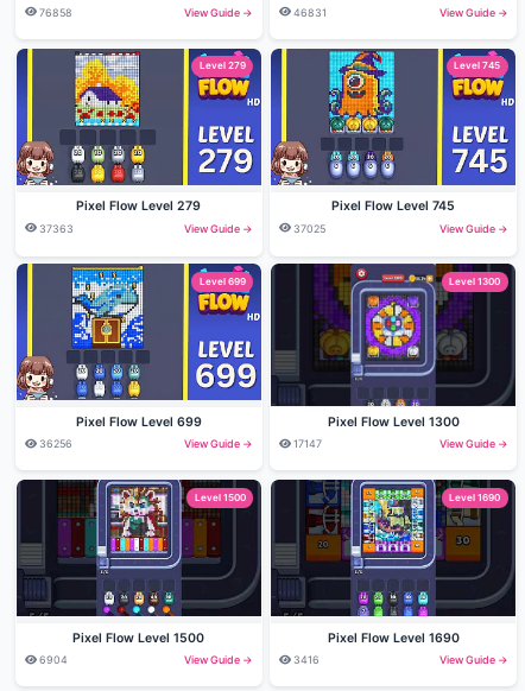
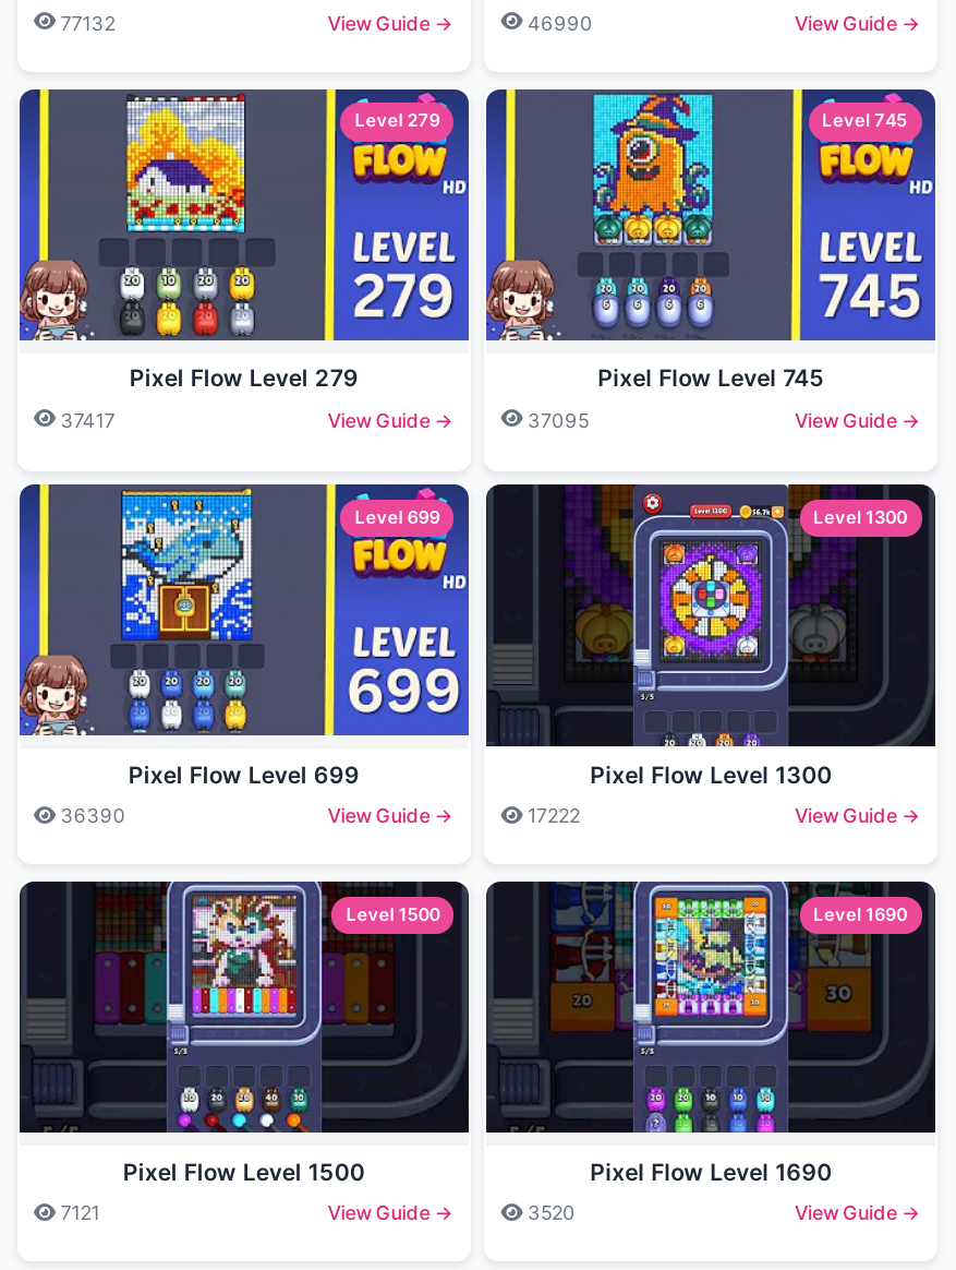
- 76858
+ 77132

- 46831
+ 46990

- 37363
+ 37417

- 37025
+ 37095

- 36256
+ 36390

- 17147
+ 17222

- 6904
+ 7121

- 3416
+ 3520
